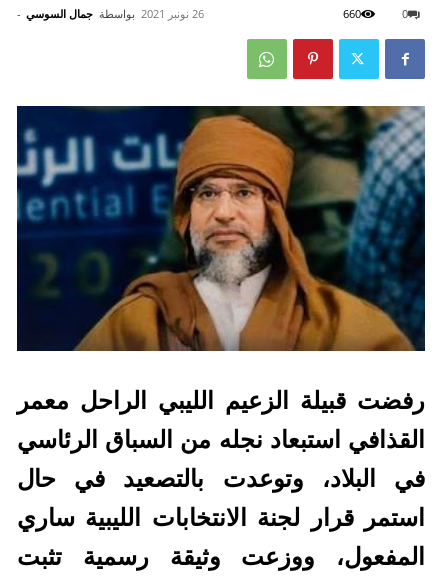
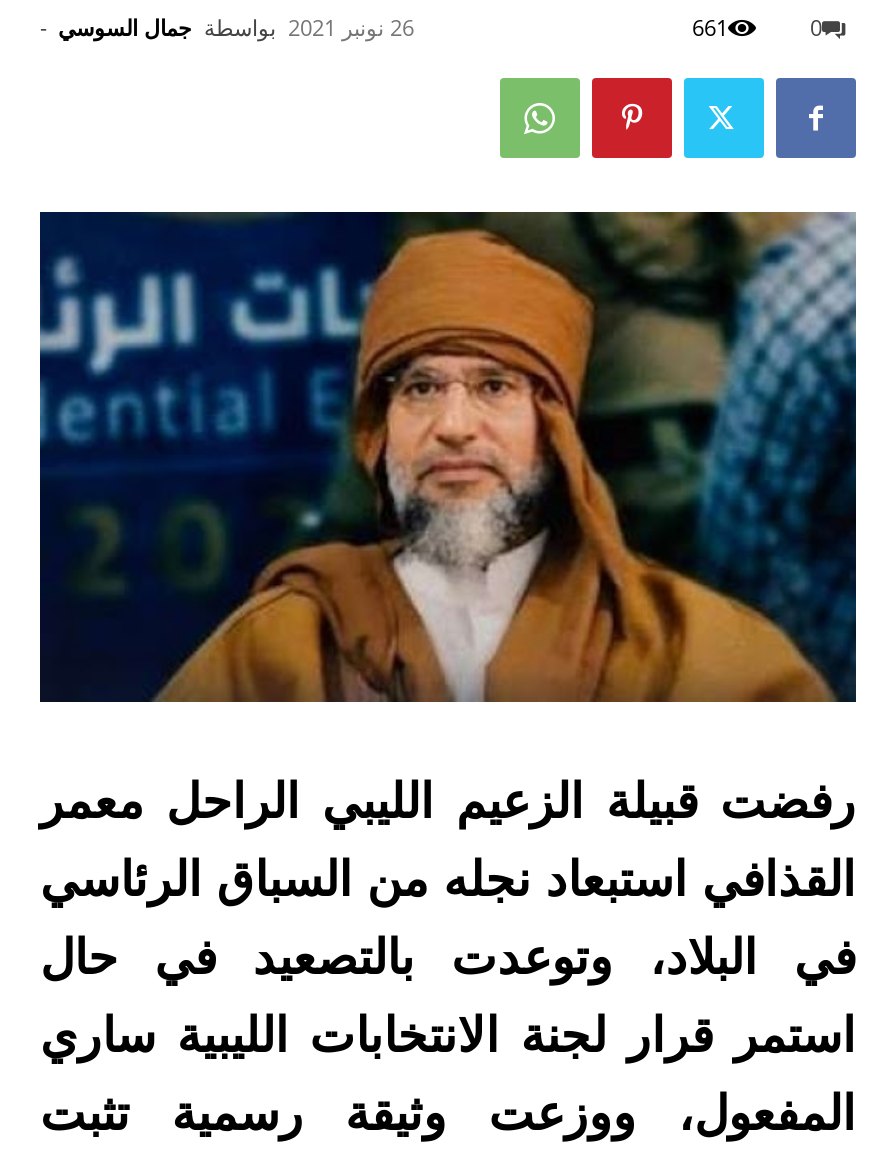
- 660
+ 661
